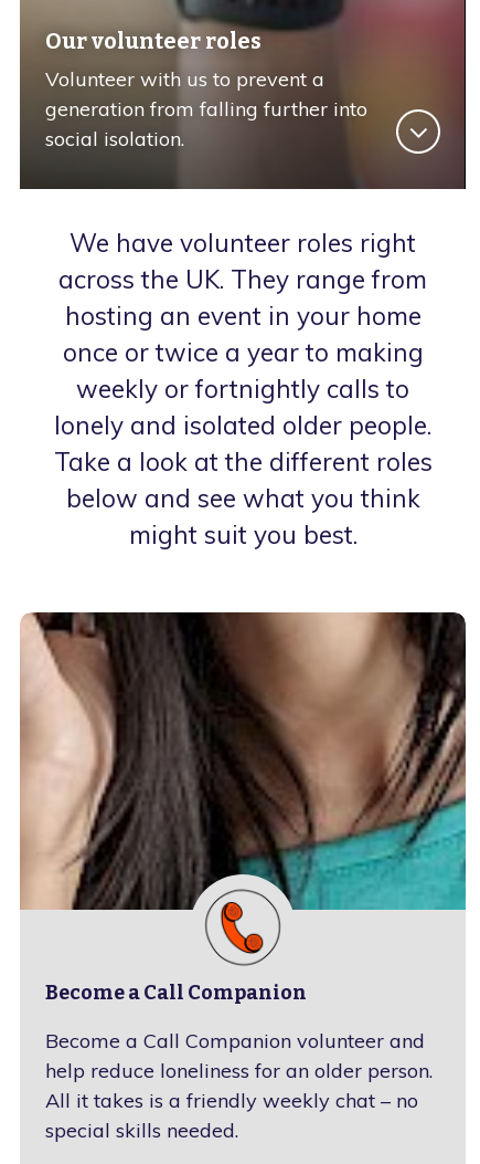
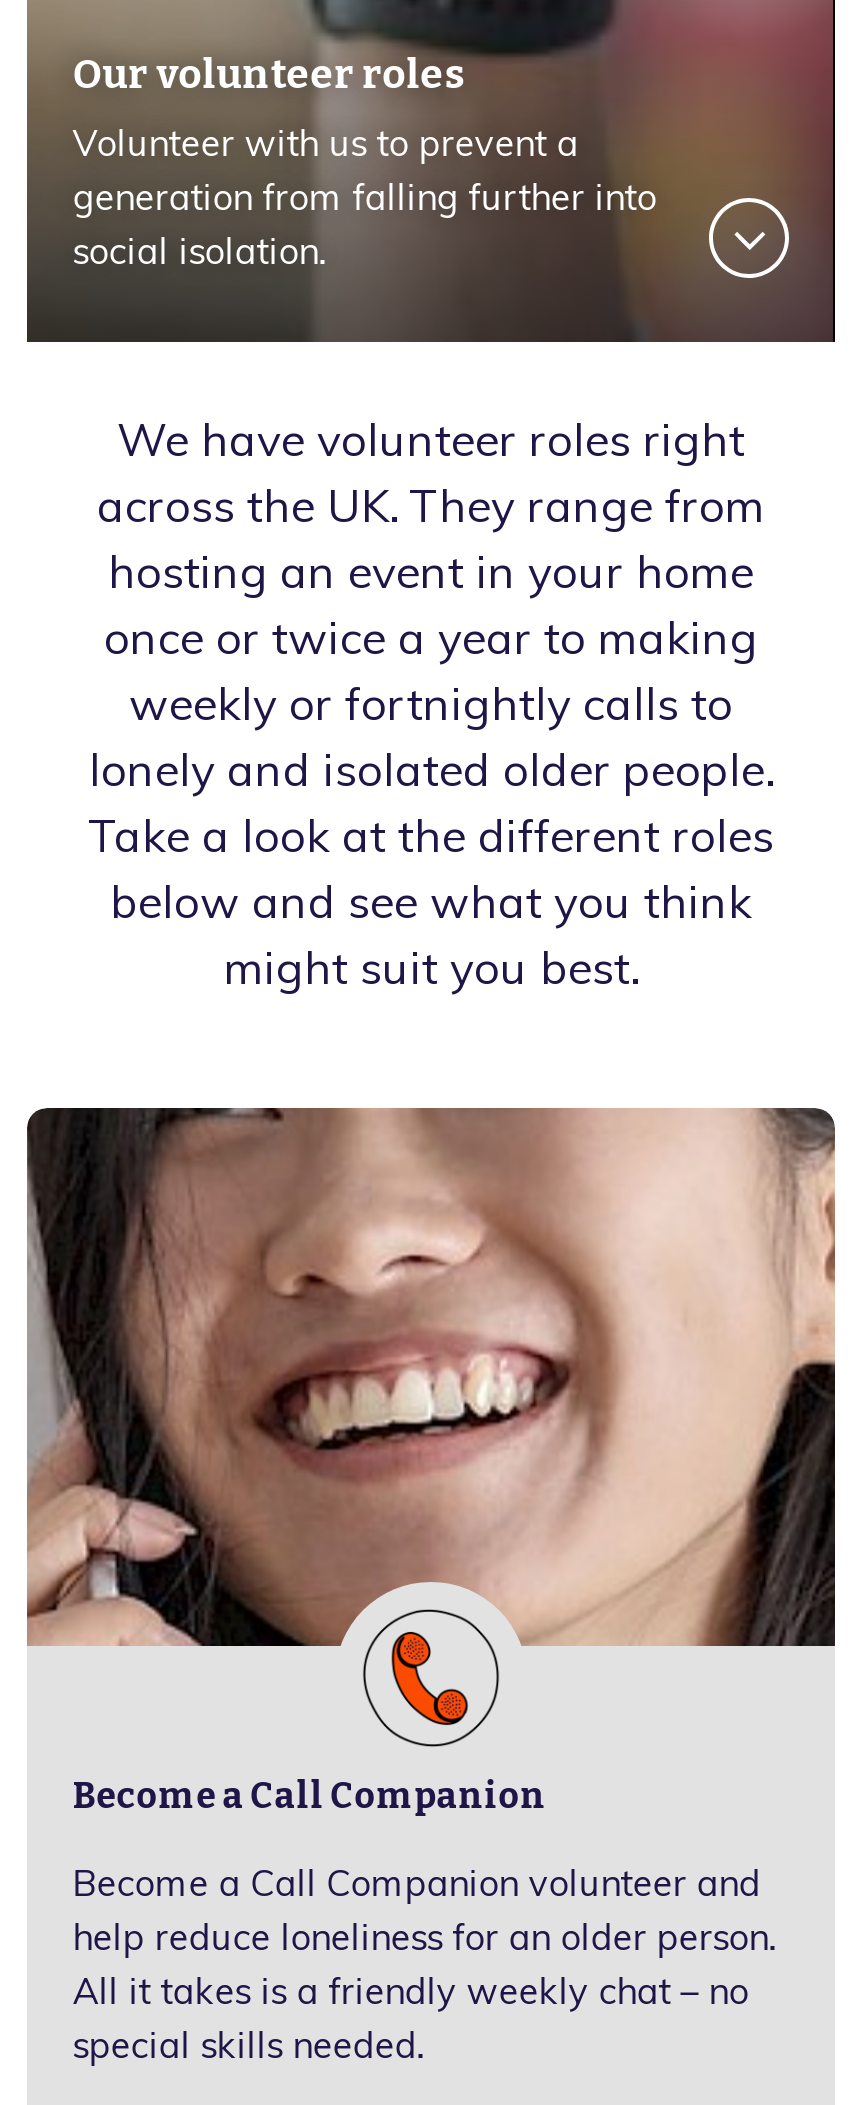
- [image]
+ [image]
